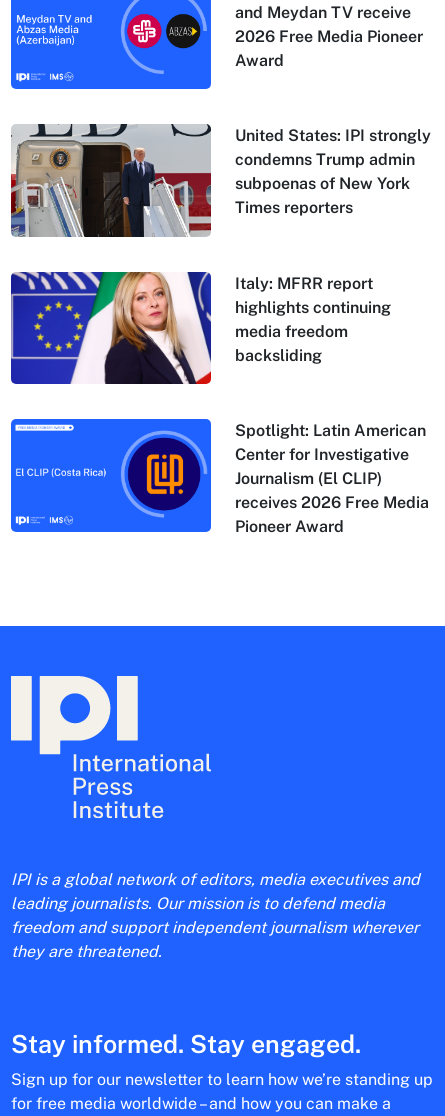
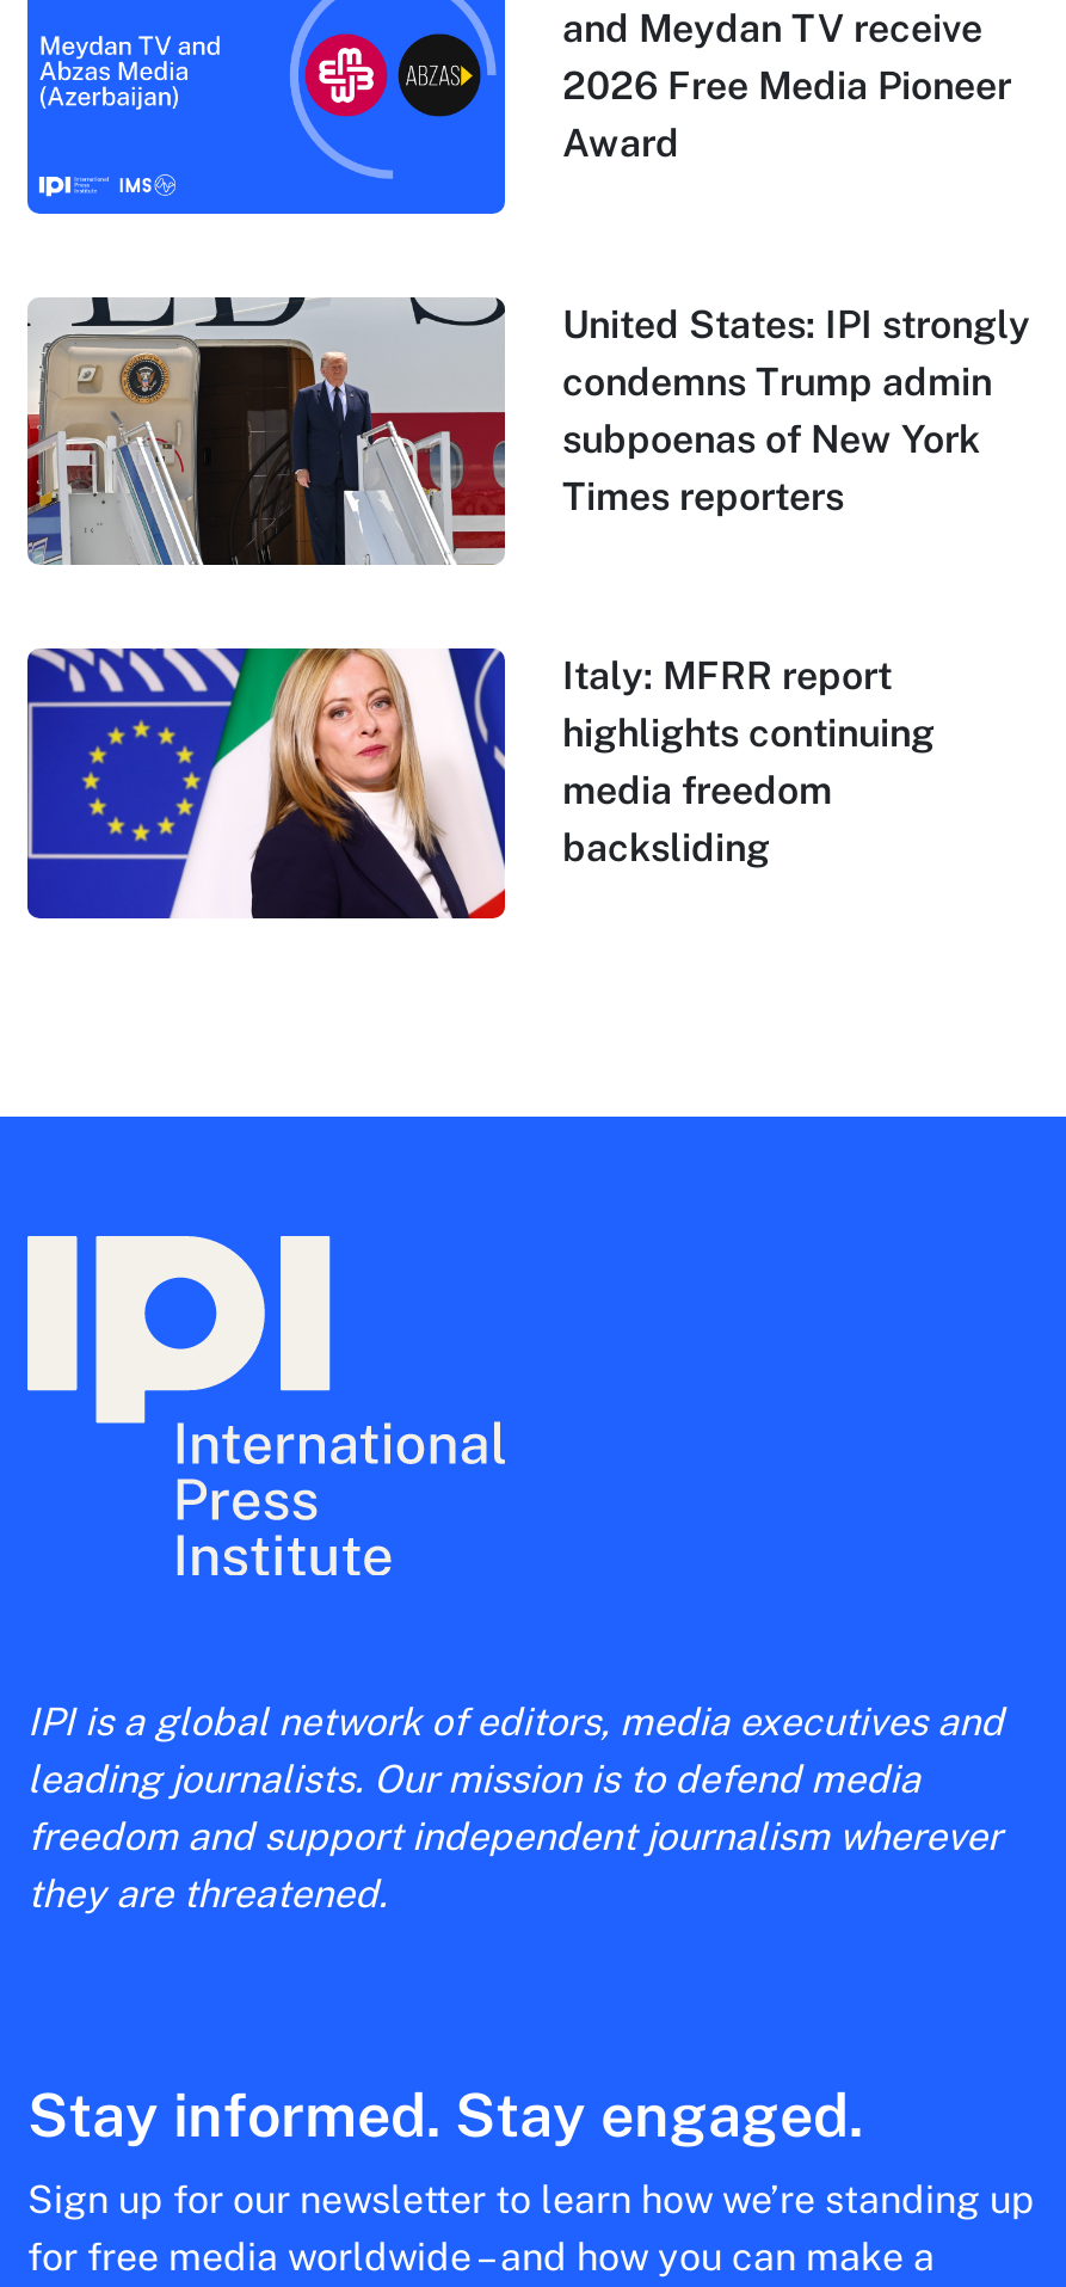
- [image]
- Spotlight: Latin American
- Center for Investigative
- Journalism (El CLIP)
- receives 2026 Free Media
- Pioneer Award
